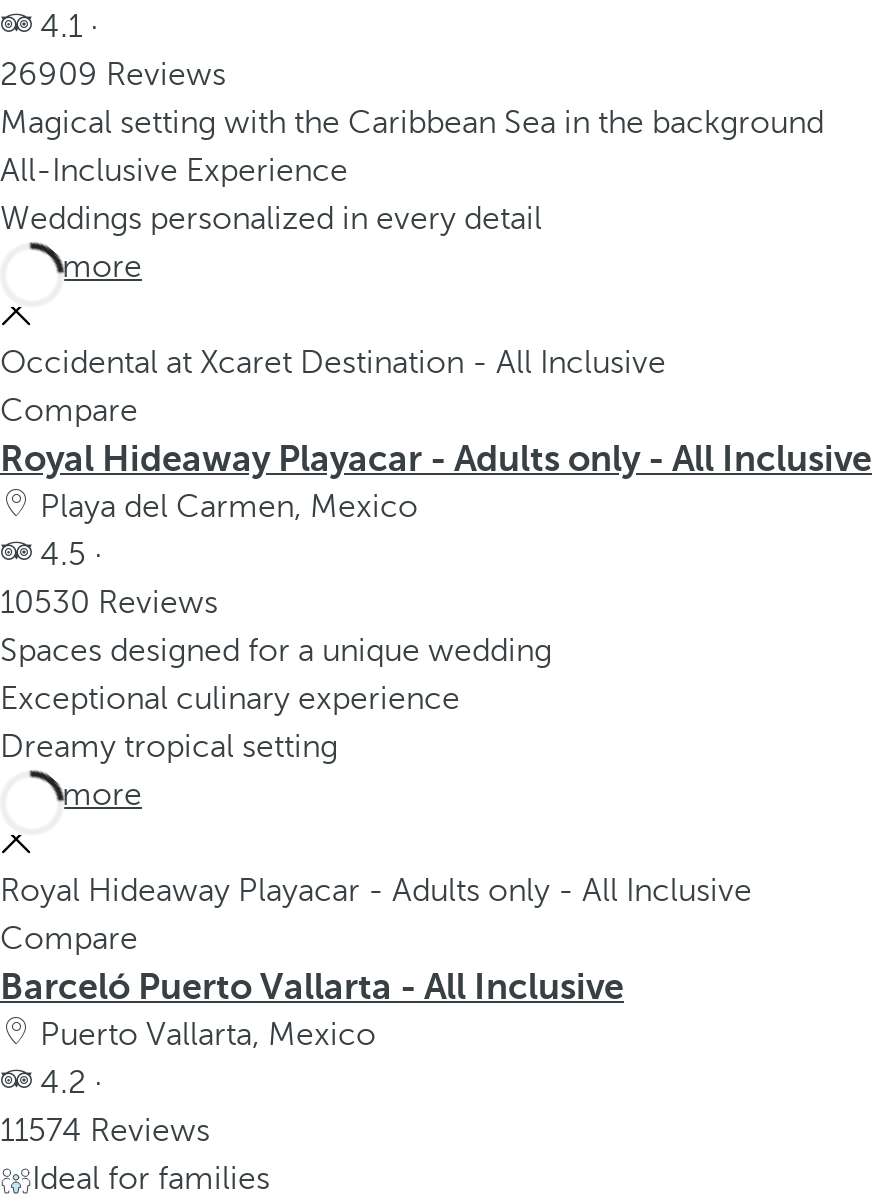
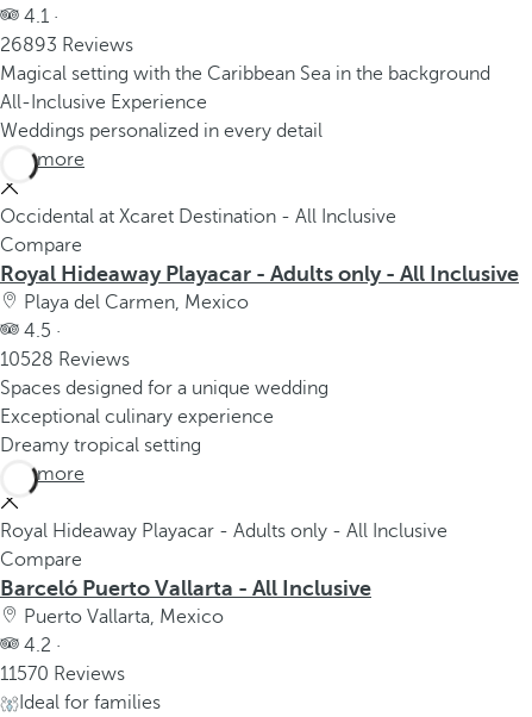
- 26909 Reviews
+ 26893 Reviews

- 10530 Reviews
+ 10528 Reviews

- 11574 Reviews
+ 11570 Reviews
